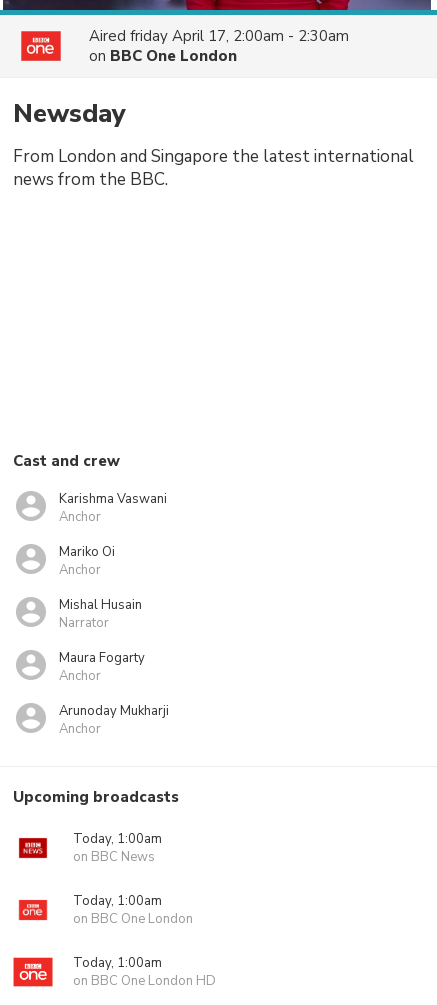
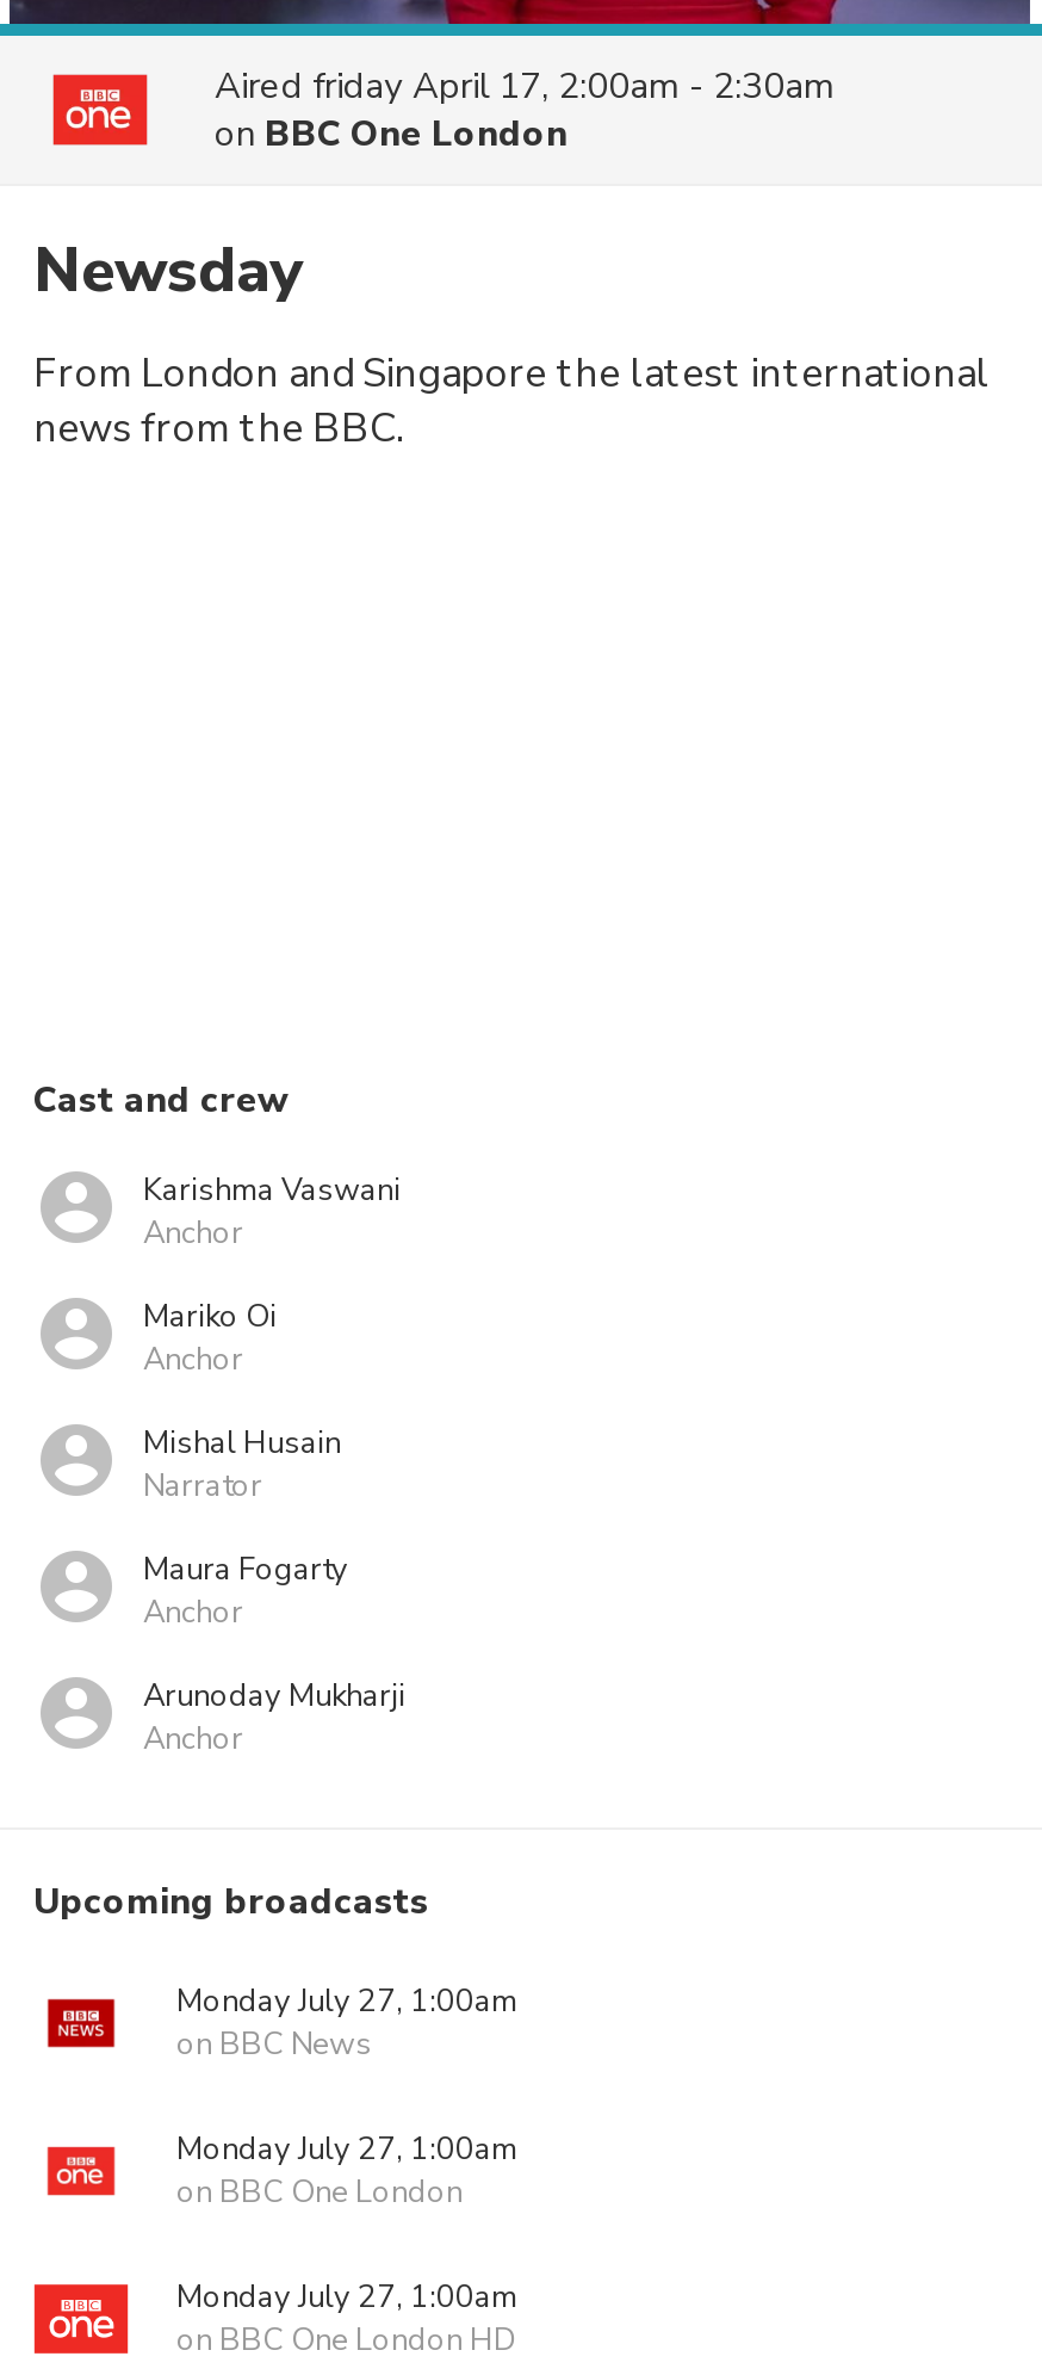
- Today, 1:00am
+ Monday July 27, 1:00am

- Today, 1:00am
+ Monday July 27, 1:00am

- Today, 1:00am
+ Monday July 27, 1:00am
